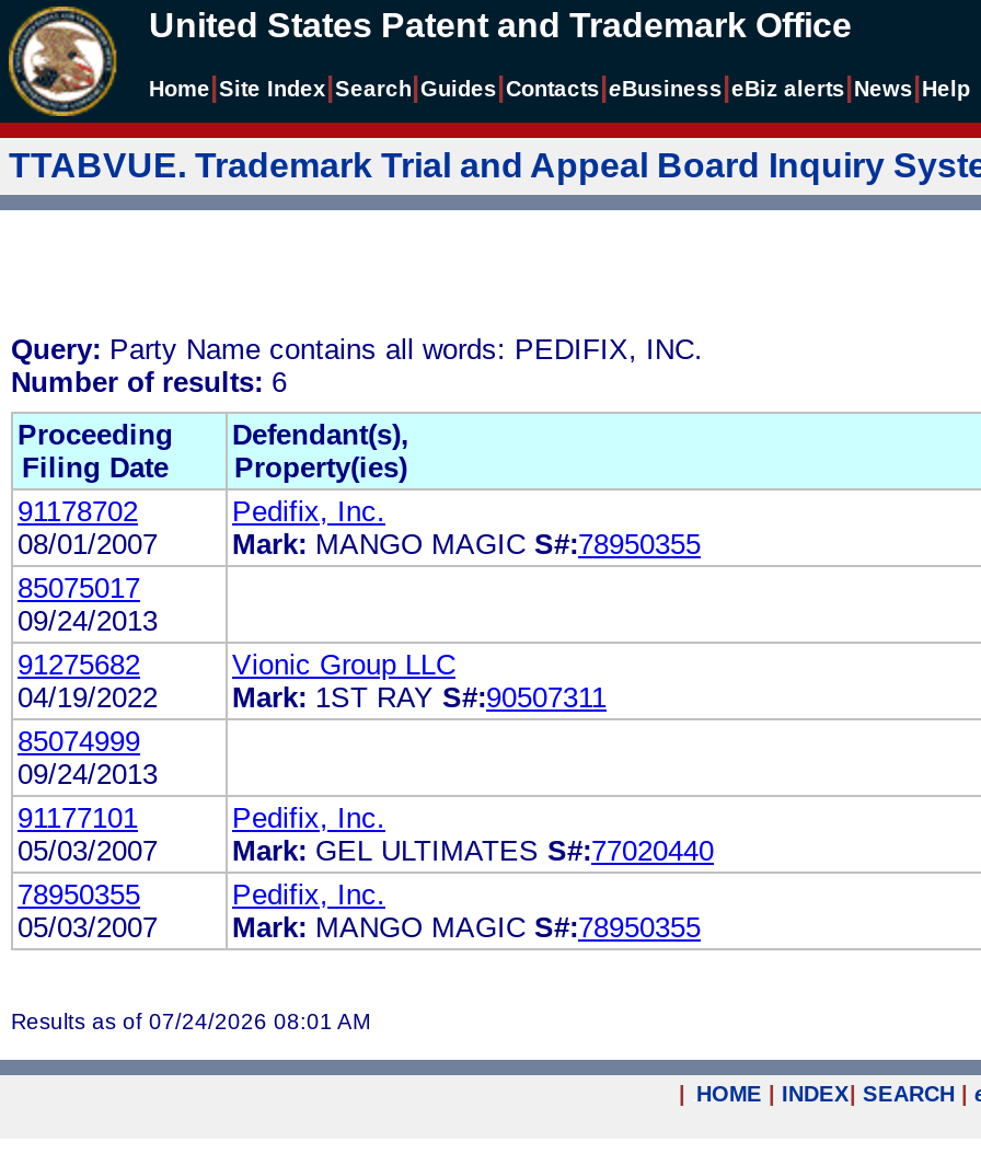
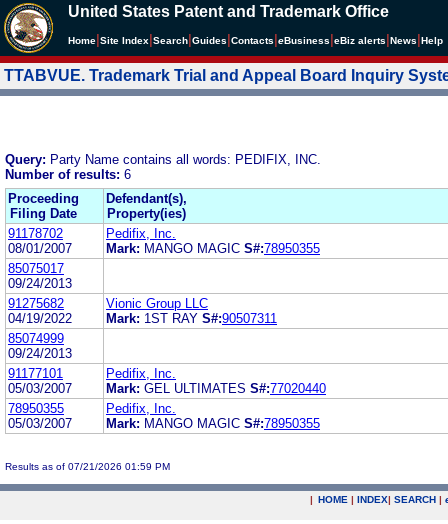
- Results as of 07/24/2026 08:01 AM
+ Results as of 07/21/2026 01:59 PM
